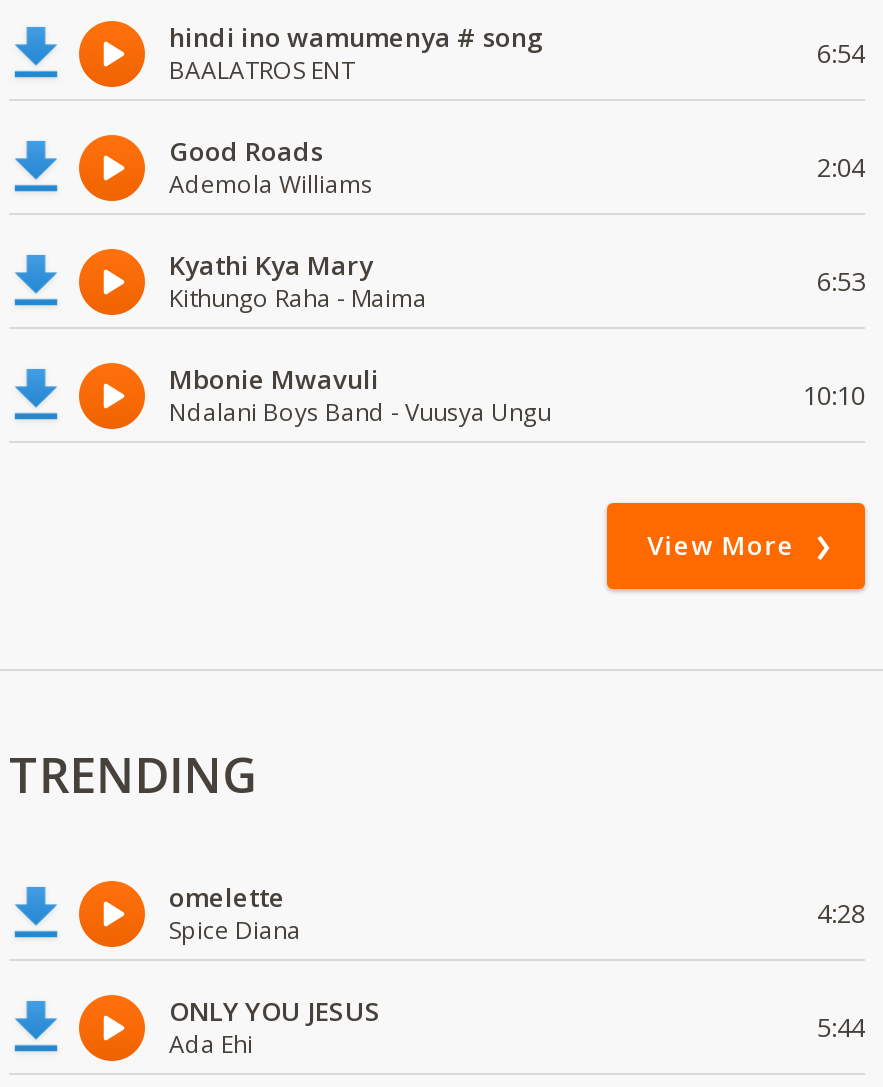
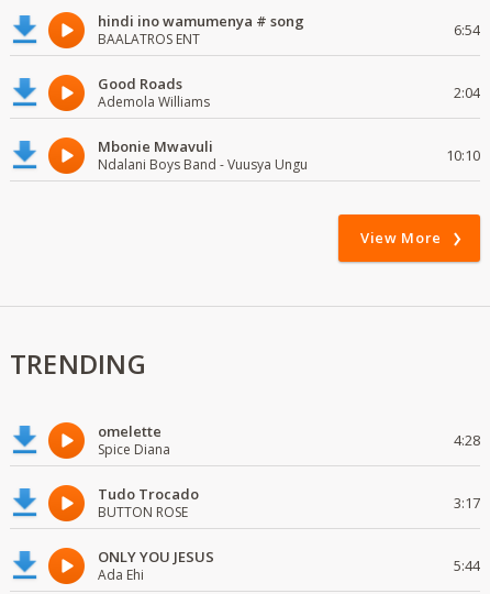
- Kyathi Kya Mary
- Kithungo Raha - Maima
- 6:53

moved up: Mbonie Mwavuli | Ndalani Boys Band - Vuusya Ungu | 10:10 | View More | TRENDING | omelette | Spice Diana | 4:28

+ Tudo Trocado
+ BUTTON ROSE
+ 3:17
